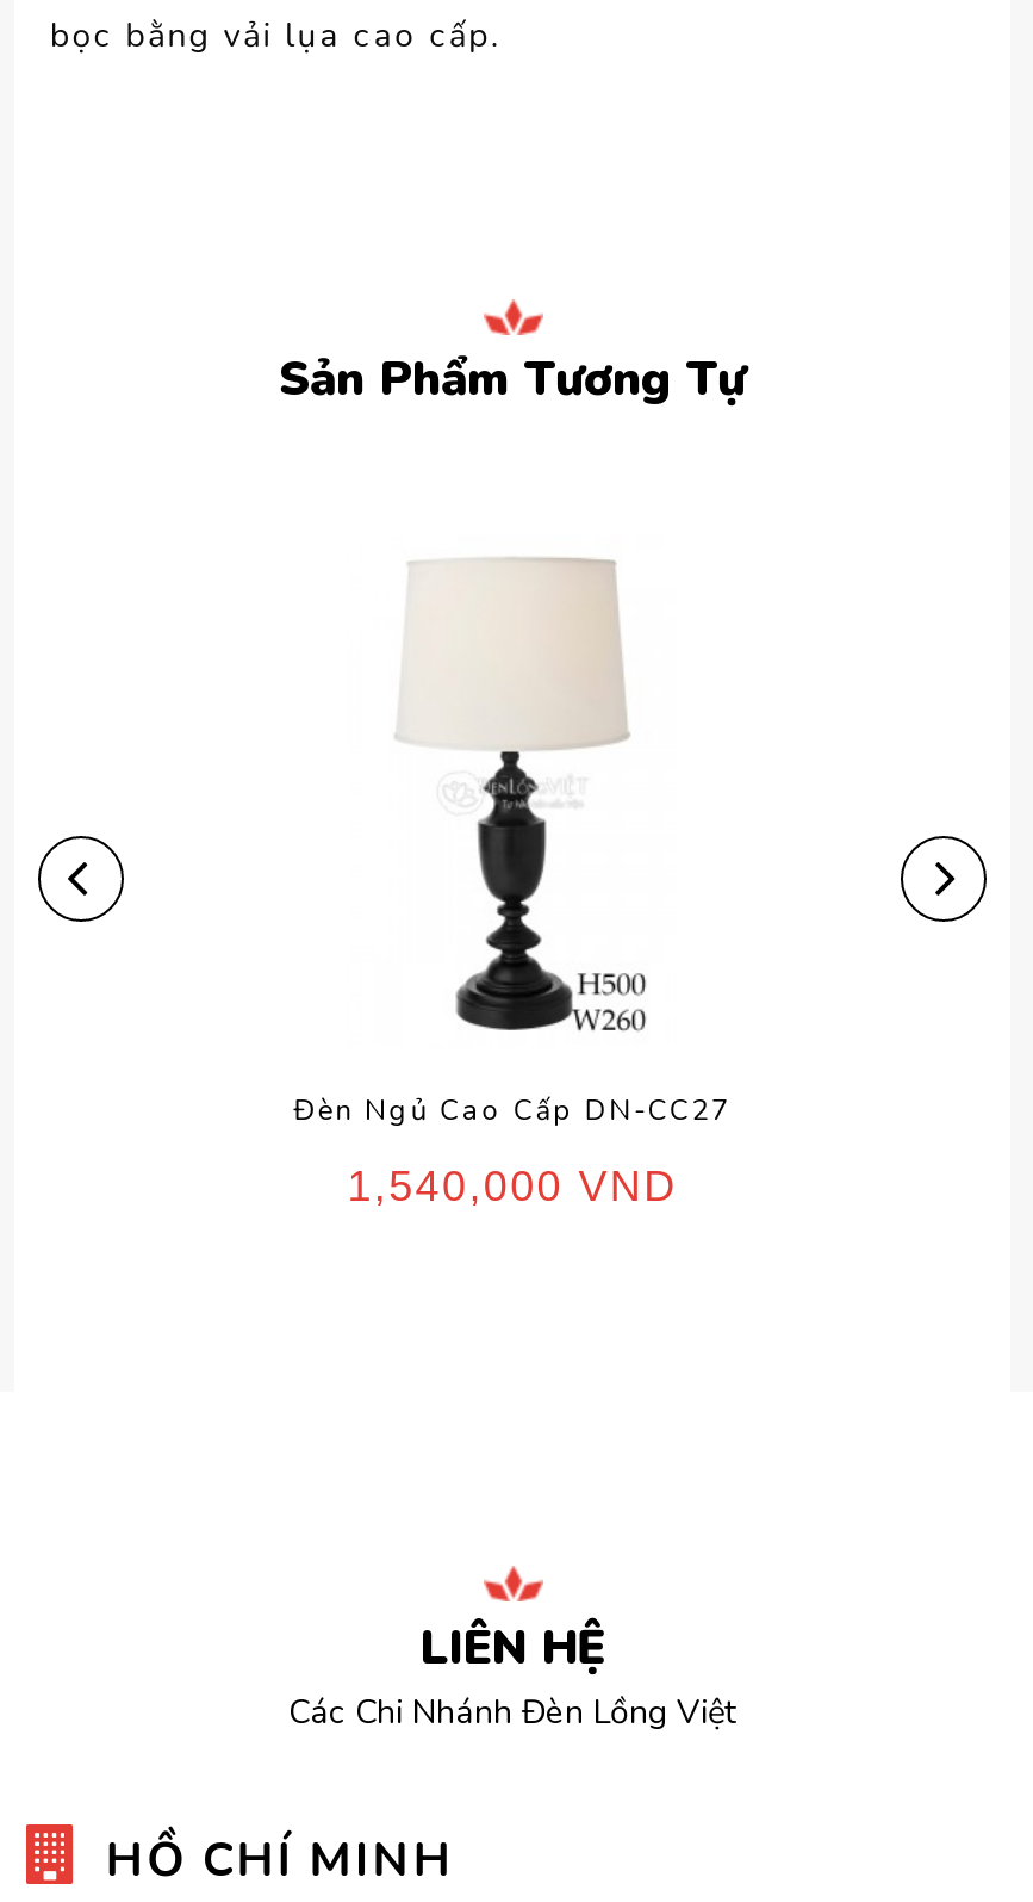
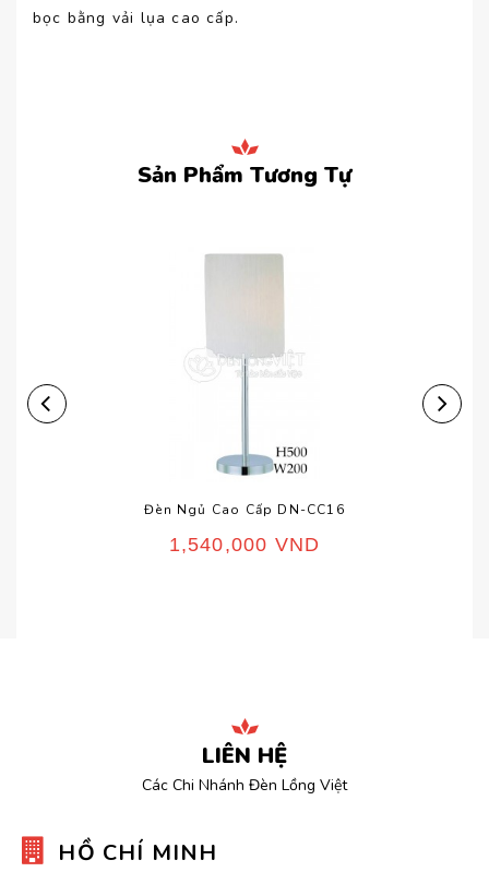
- [image]
- Đèn Ngủ Cao Cấp DN-CC27
+ [image]
+ Đèn Ngủ Cao Cấp DN-CC16
